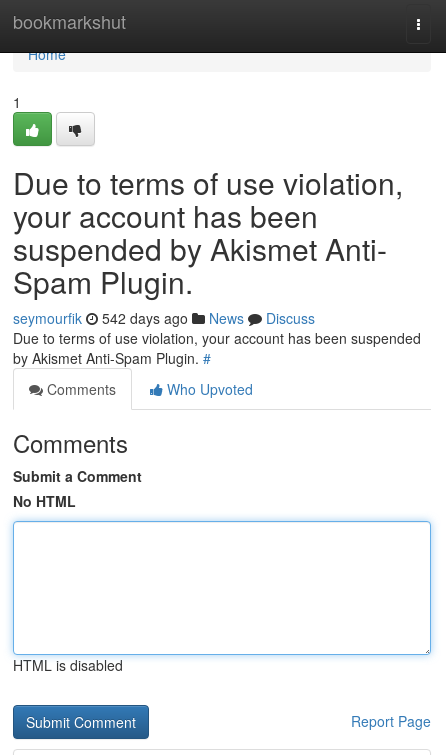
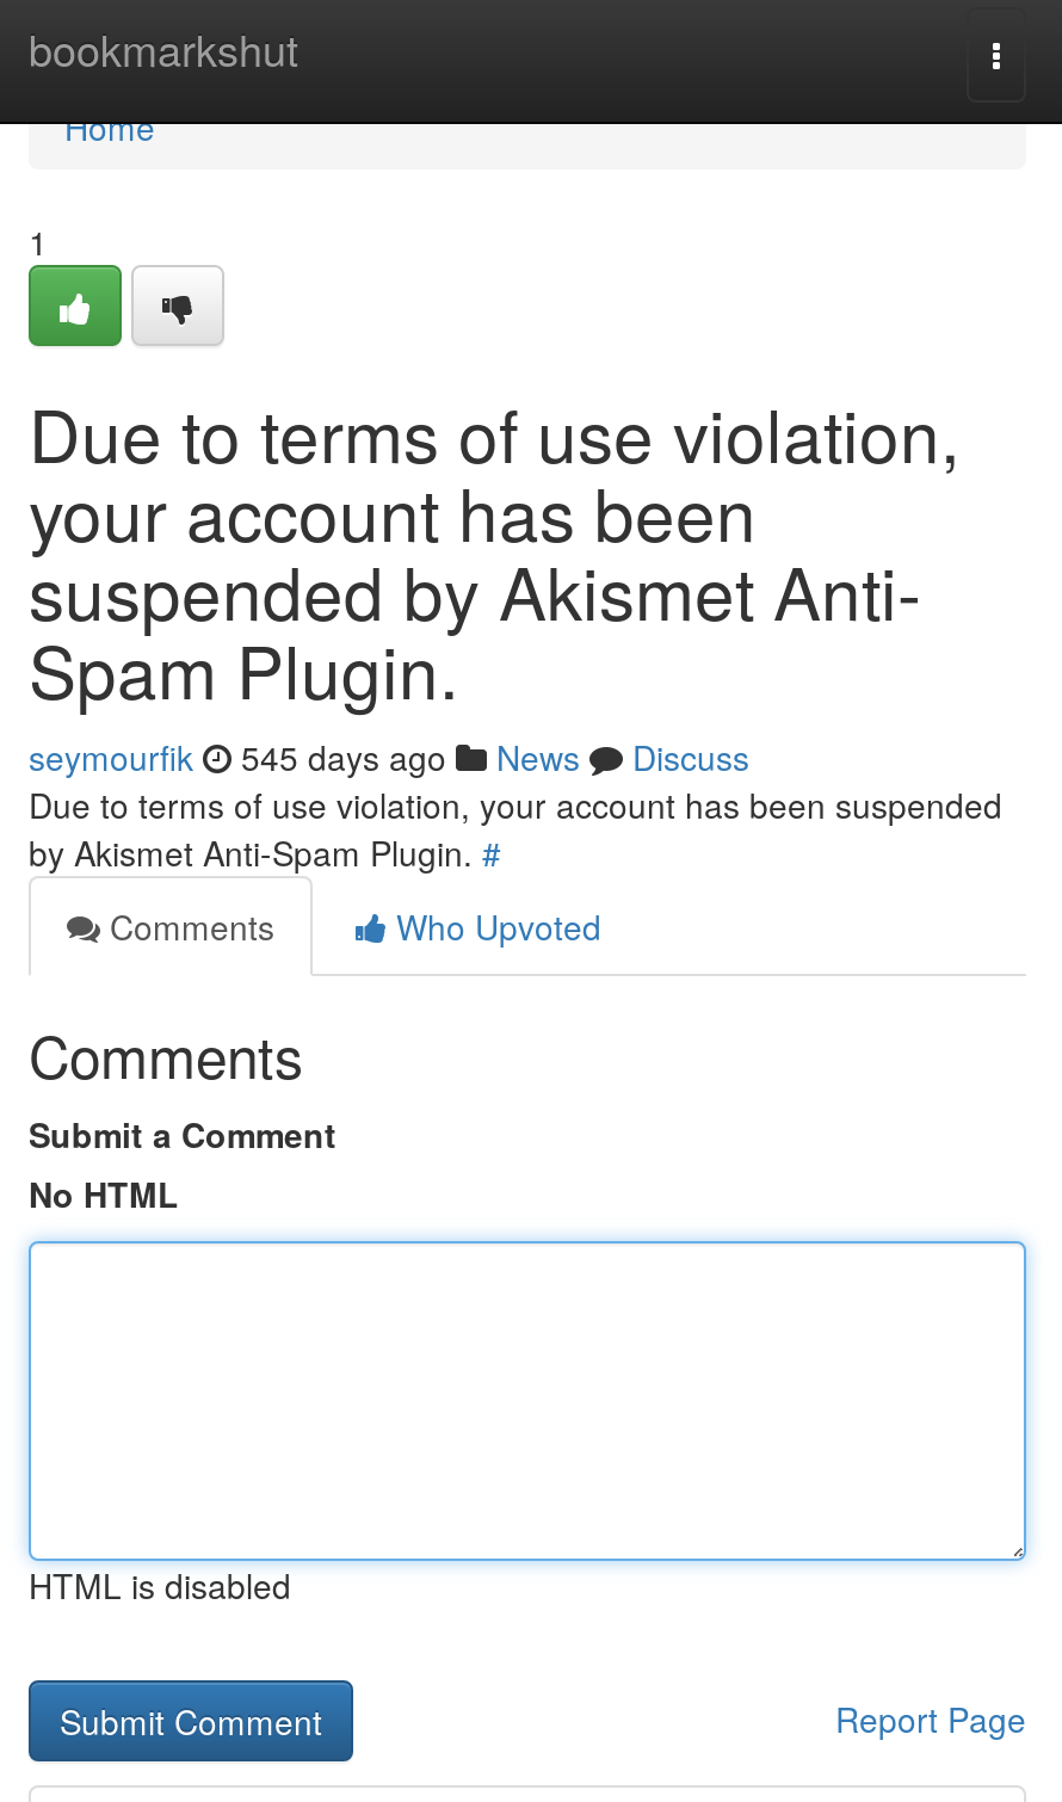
- seymourfik 542 days ago News Discuss
+ seymourfik 545 days ago News Discuss
